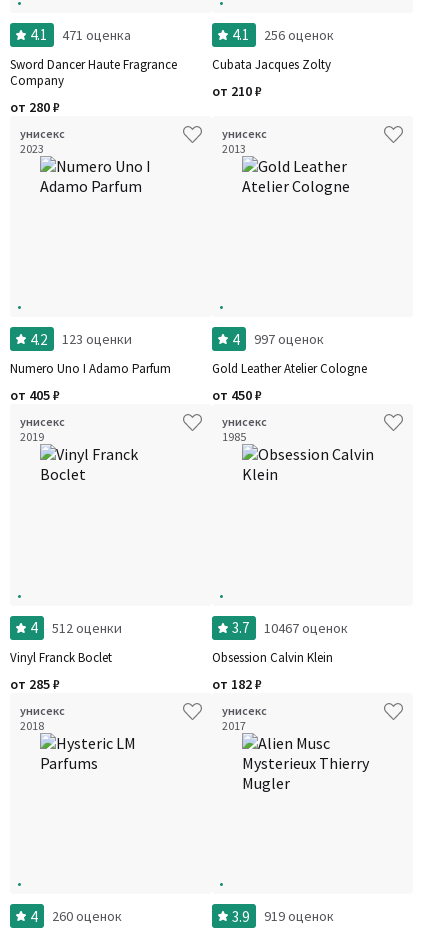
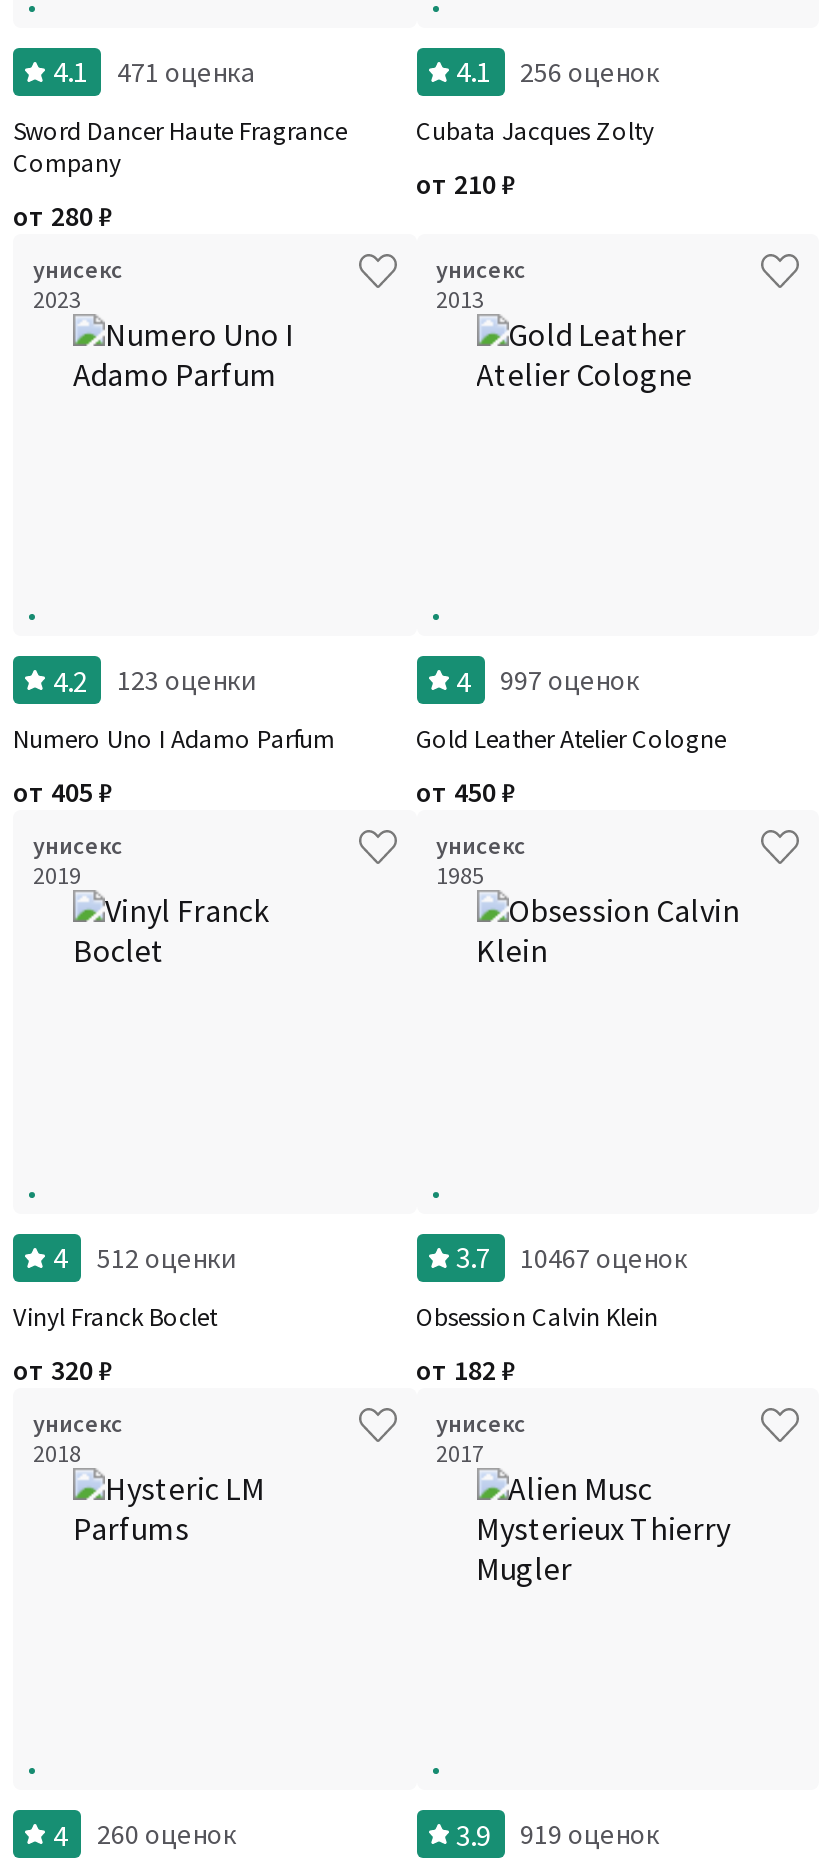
- от 285 ₽
+ от 320 ₽
